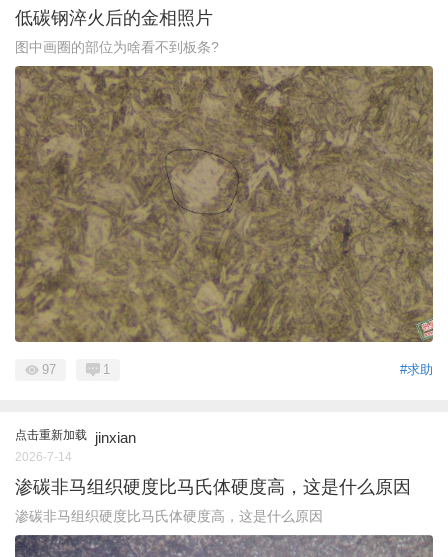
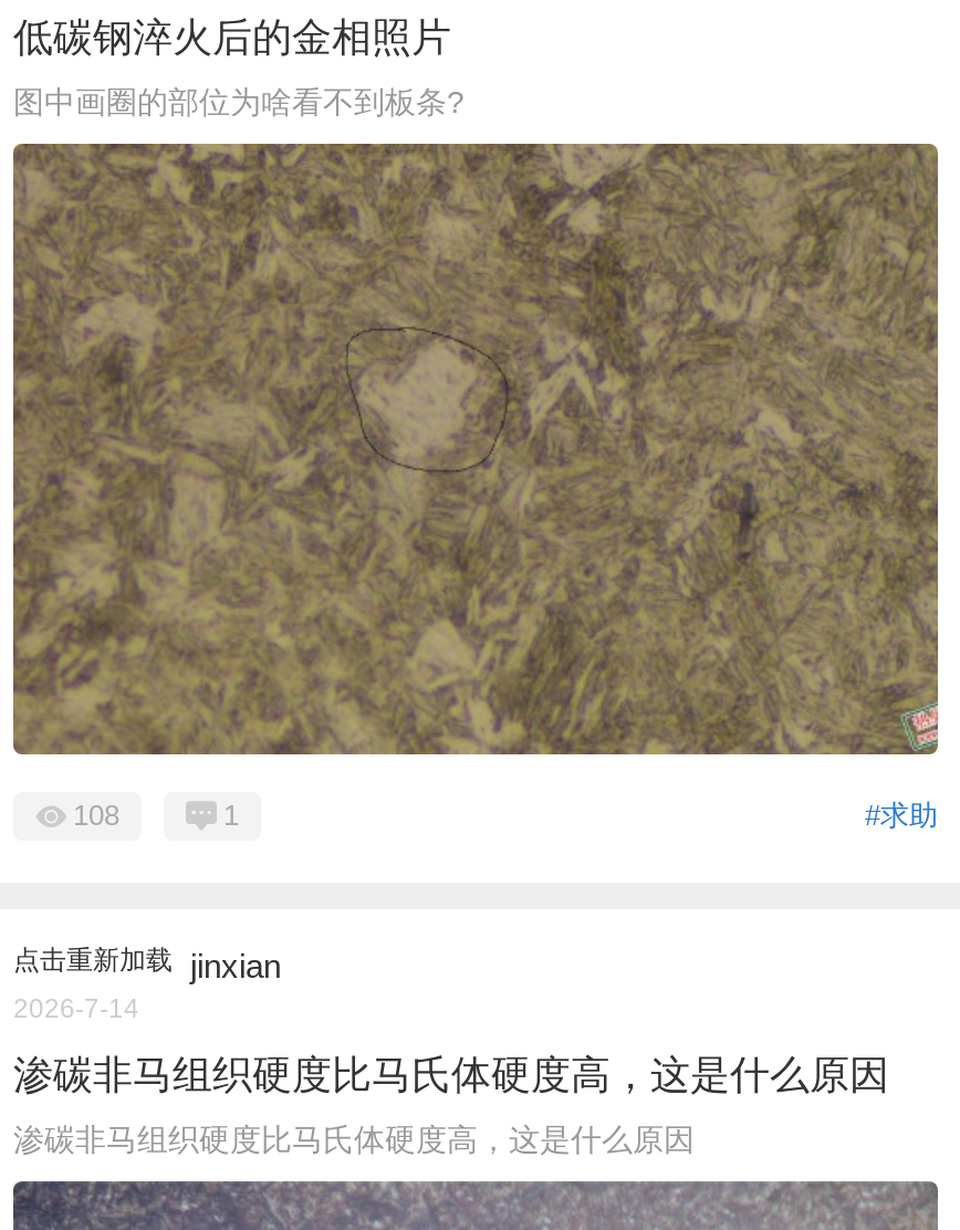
- 97
+ 108
